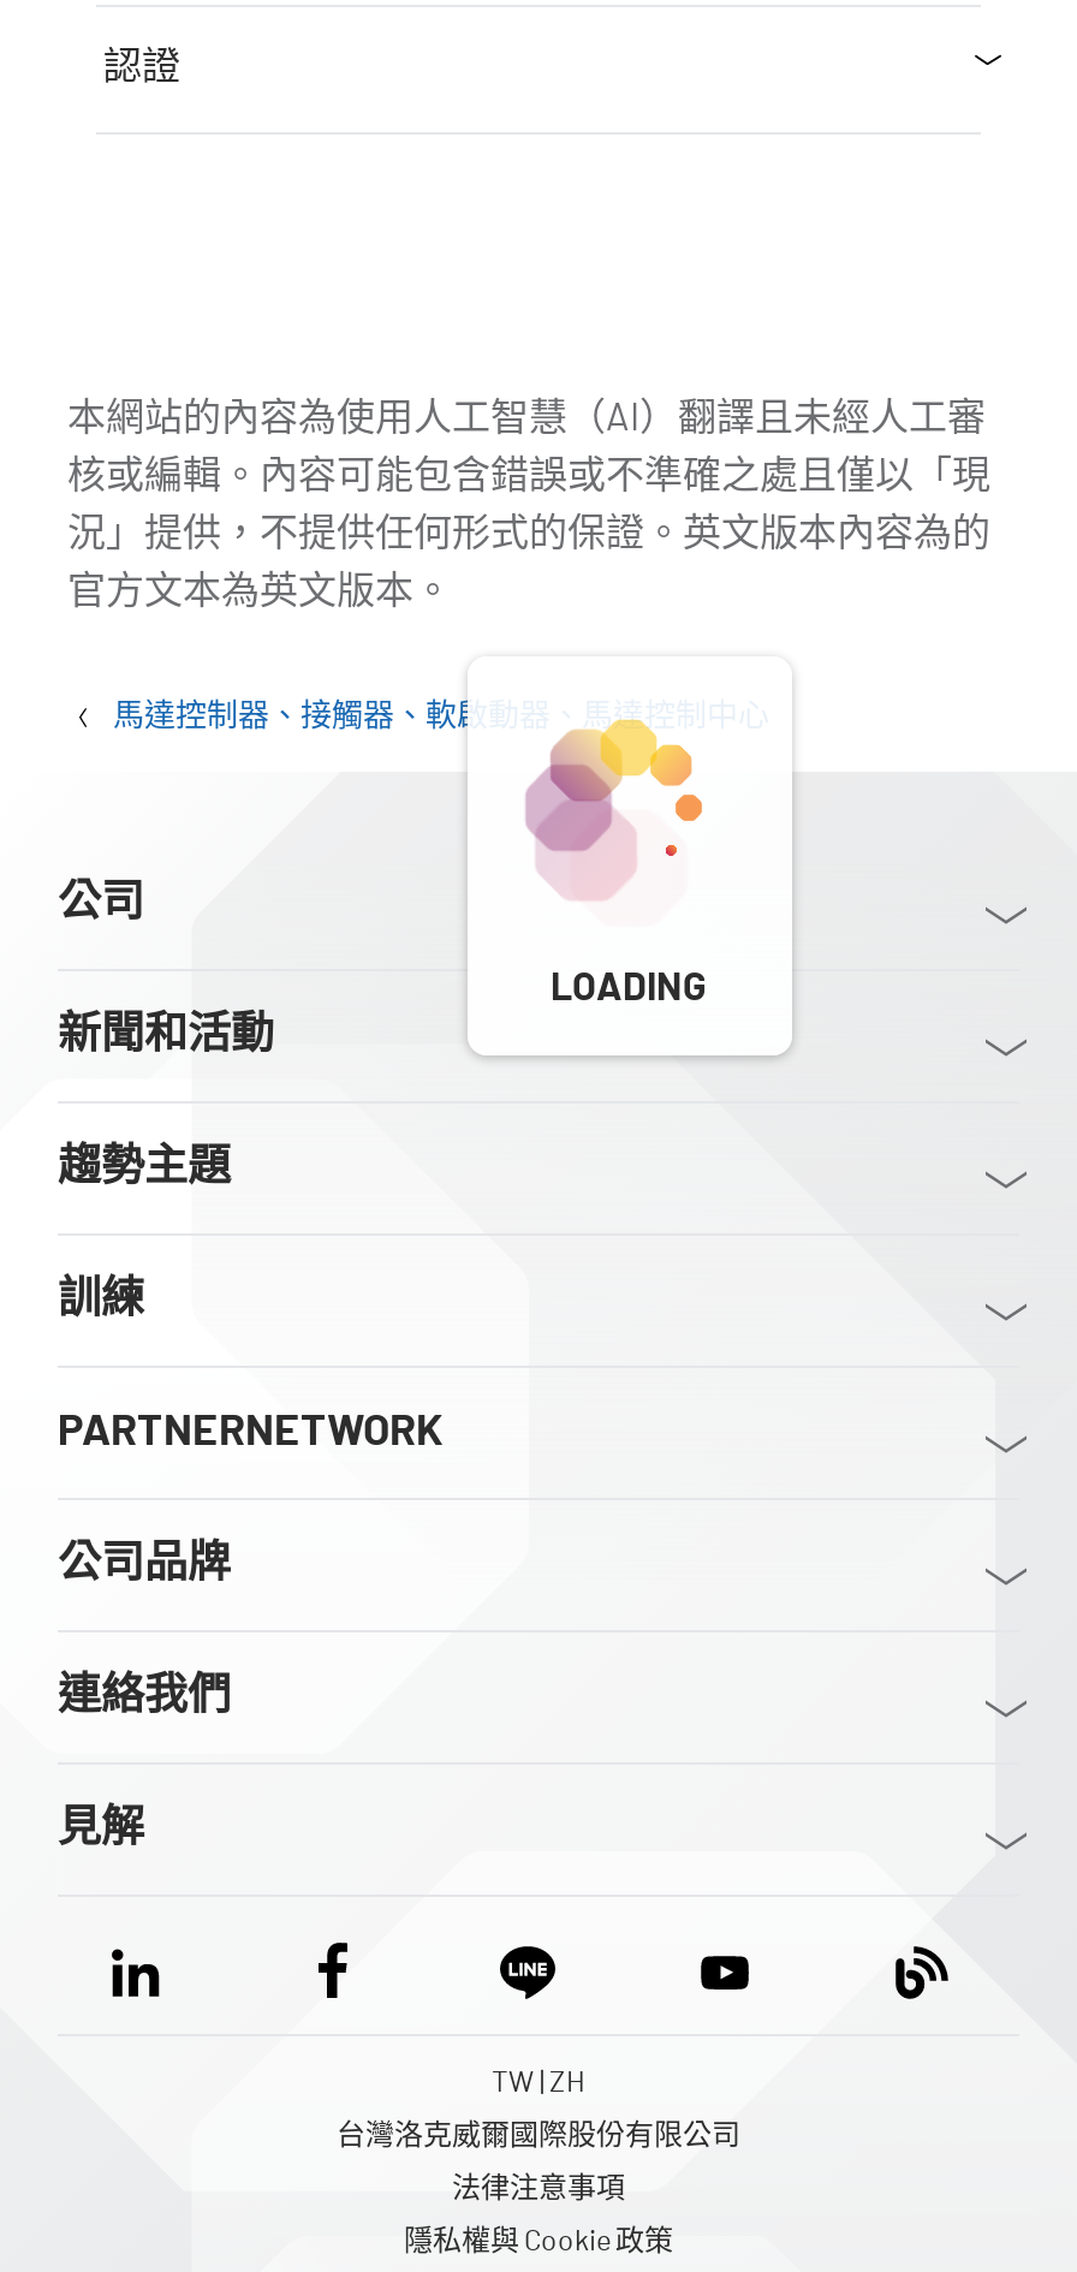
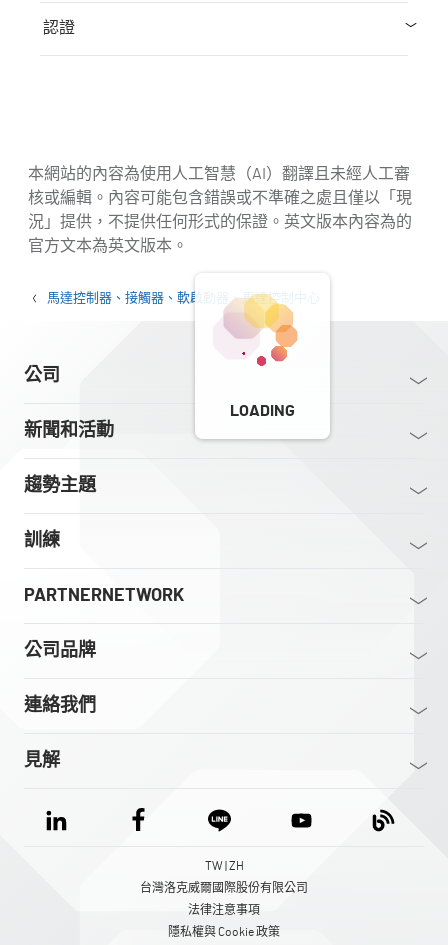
- [image]
+ [image]
